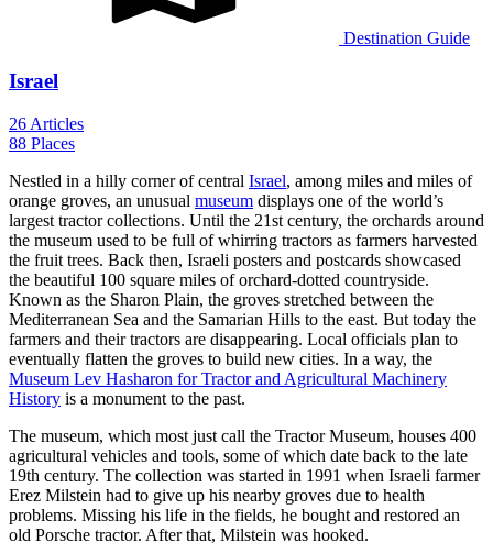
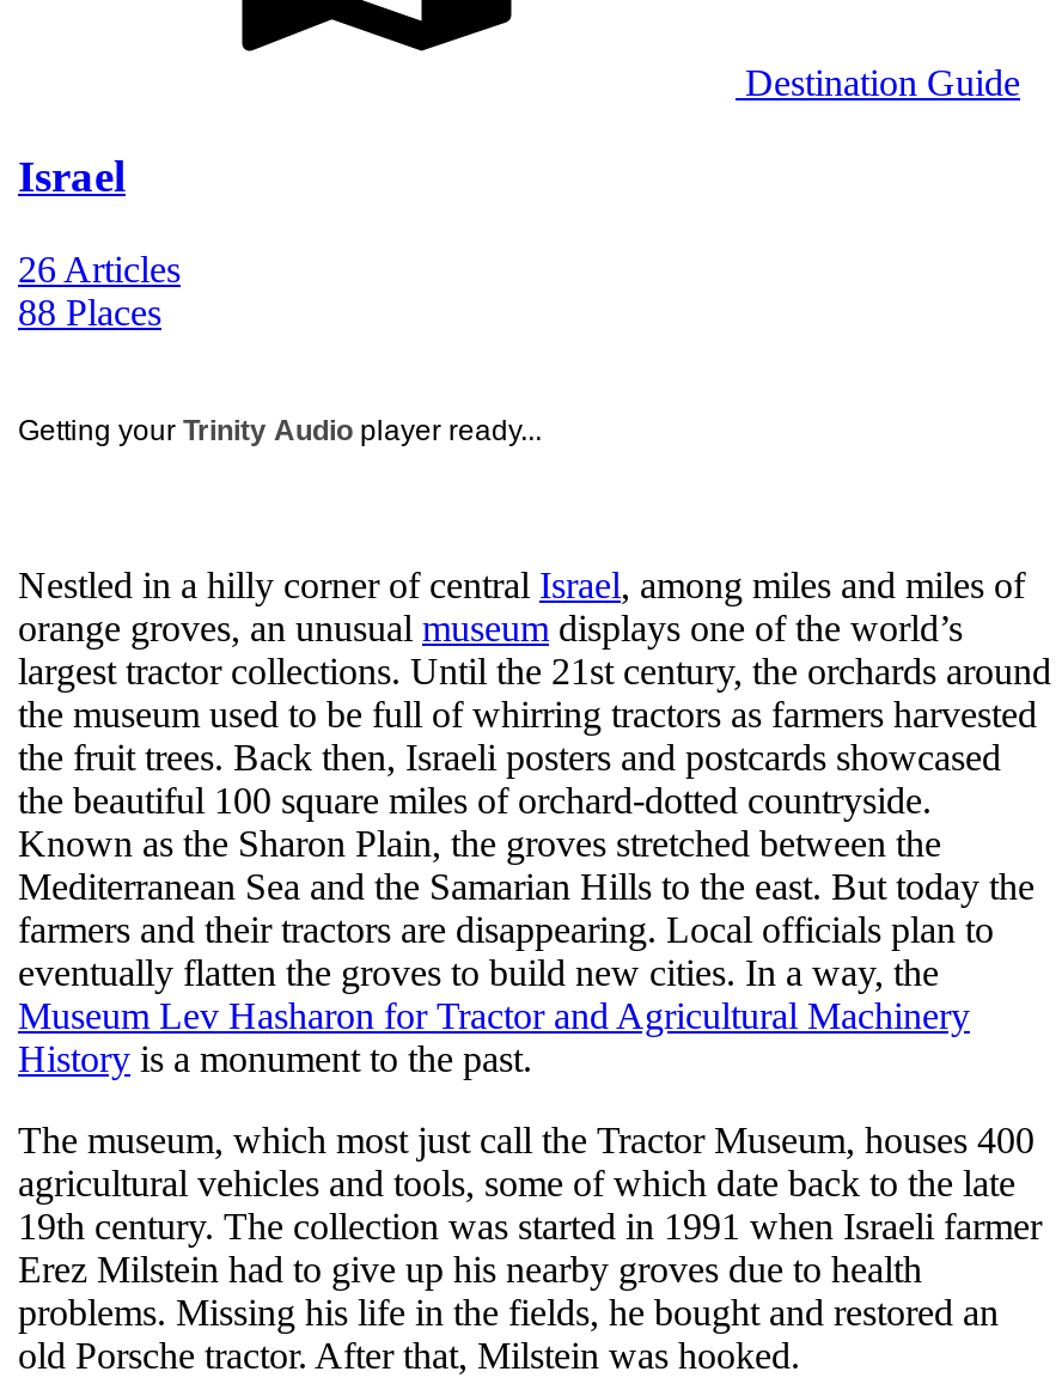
+ Getting your Trinity Audio player ready...
